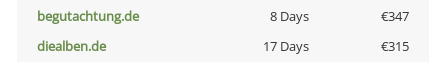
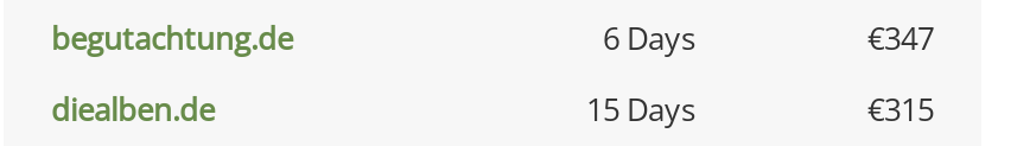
- 8 Days
+ 6 Days

- 17 Days
+ 15 Days
